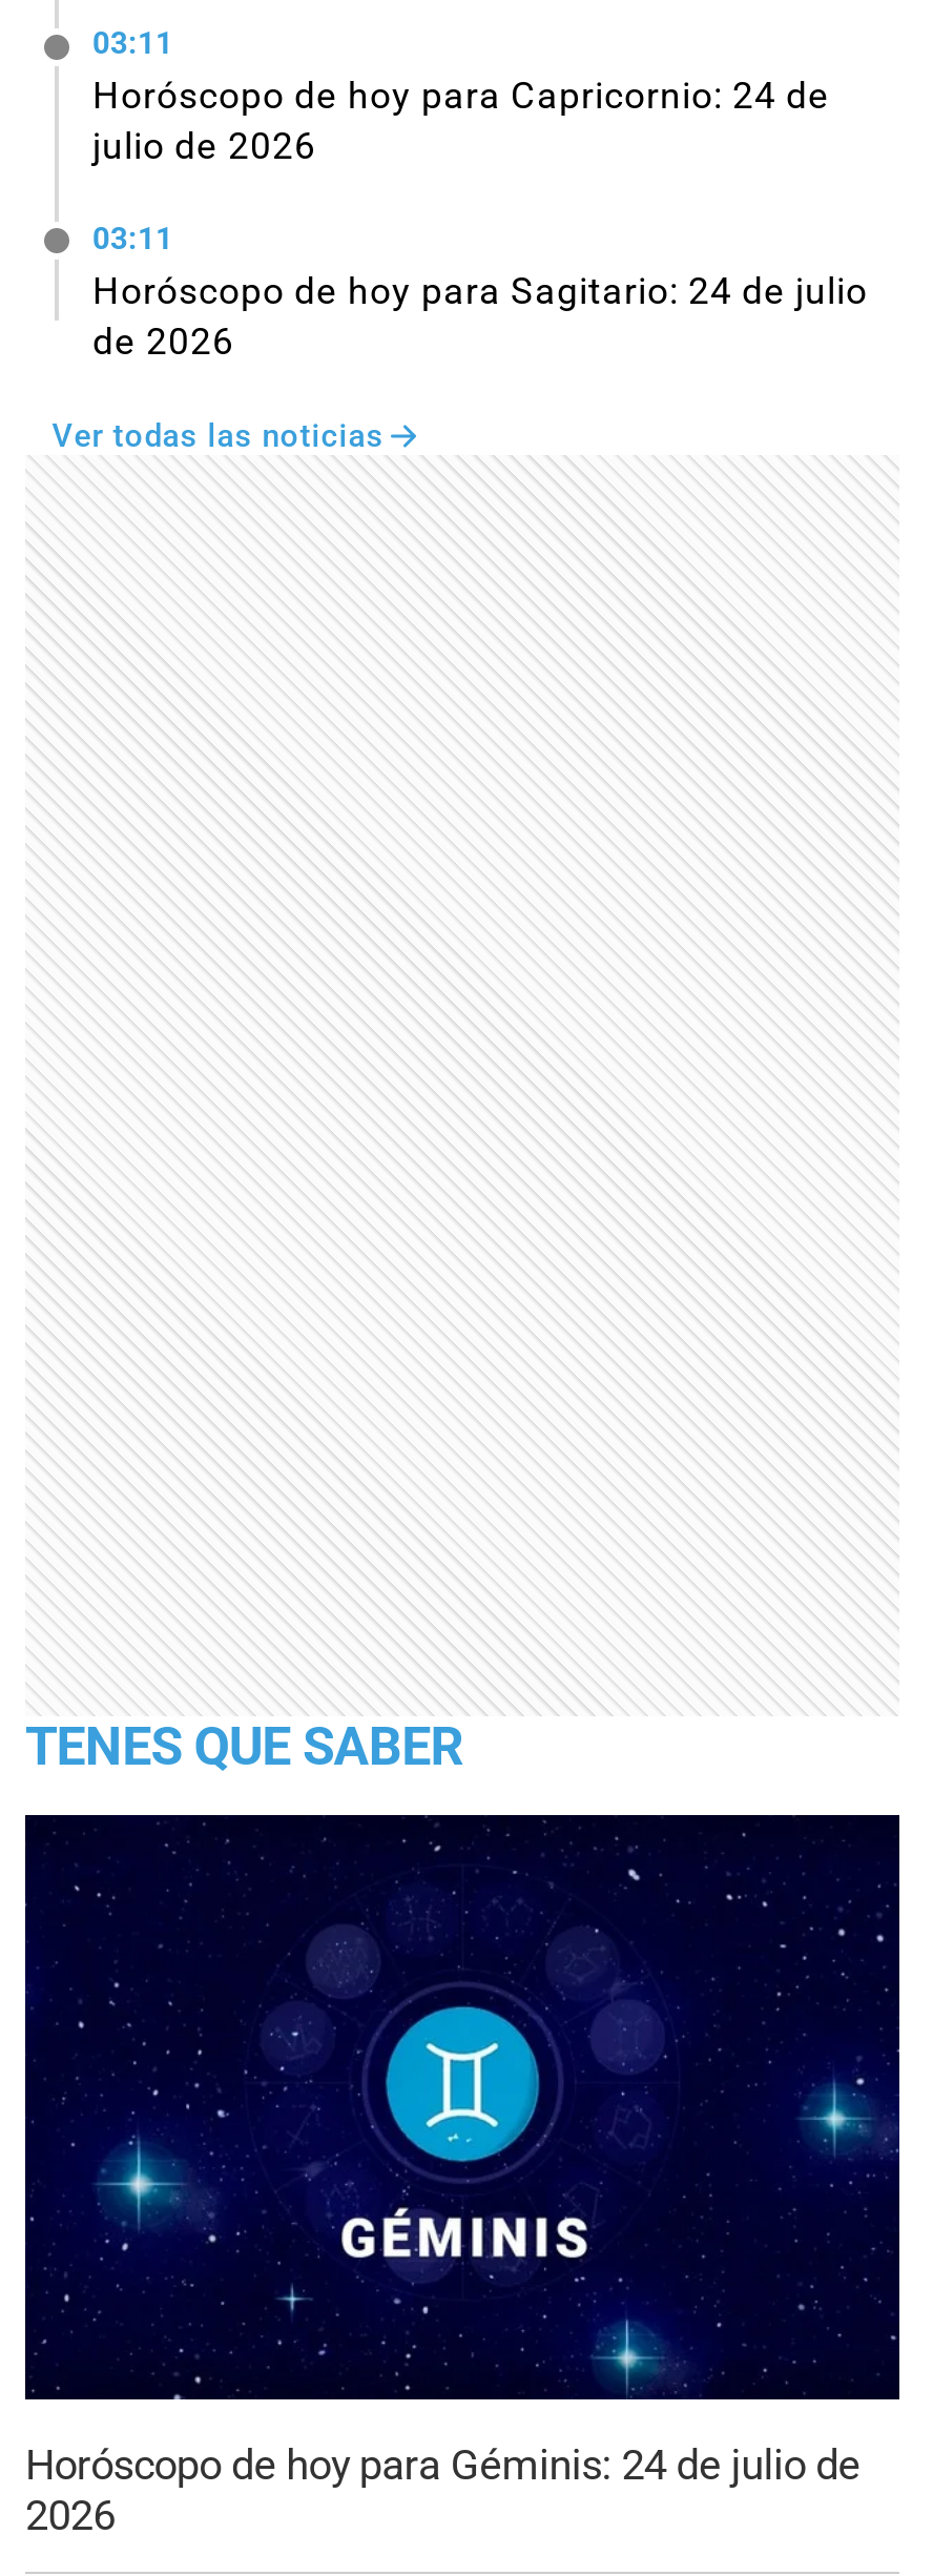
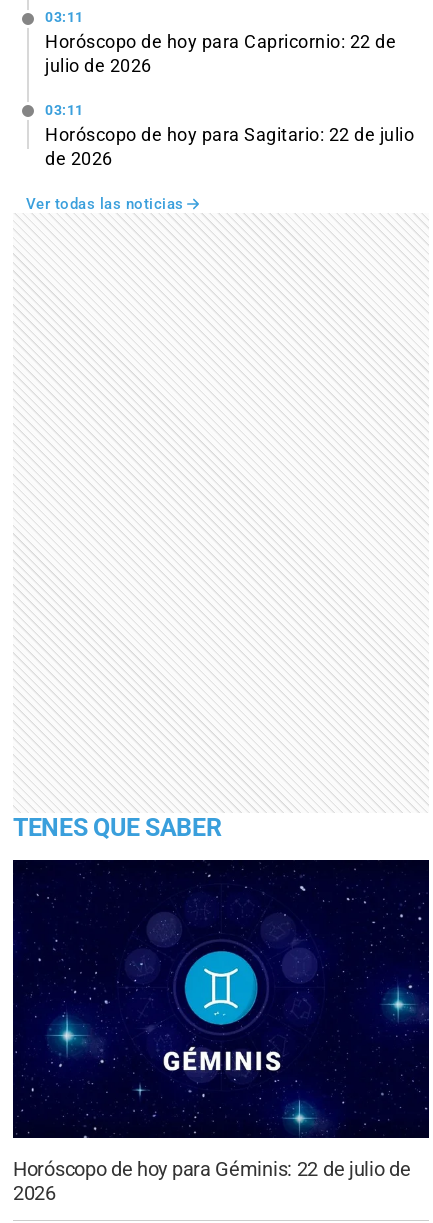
- Horóscopo de hoy para Capricornio: 24 de
+ Horóscopo de hoy para Capricornio: 22 de

- Horóscopo de hoy para Sagitario: 24 de julio
+ Horóscopo de hoy para Sagitario: 22 de julio

- Horóscopo de hoy para Géminis: 24 de julio de
+ Horóscopo de hoy para Géminis: 22 de julio de
